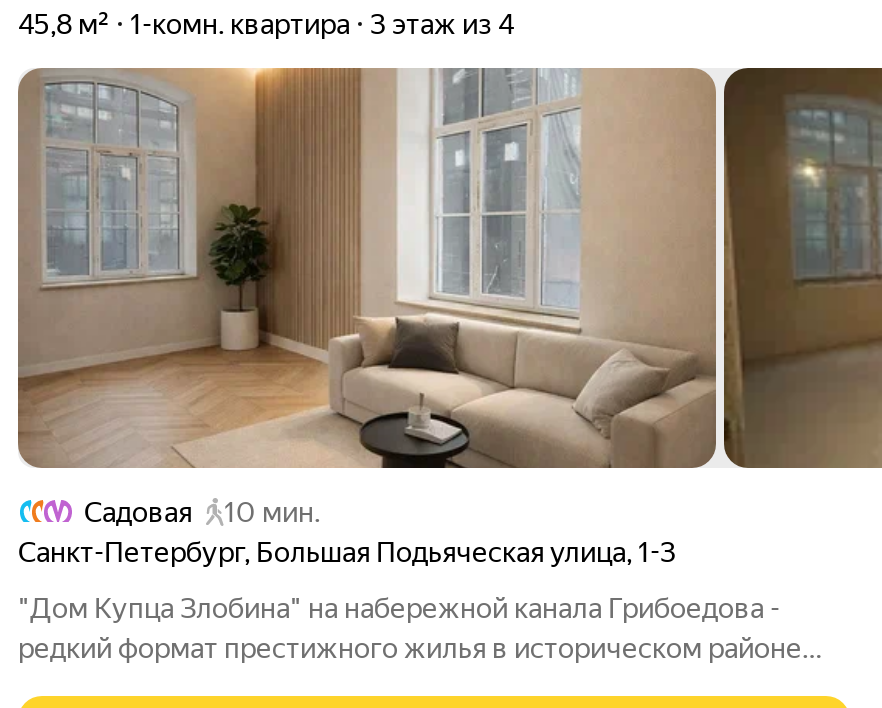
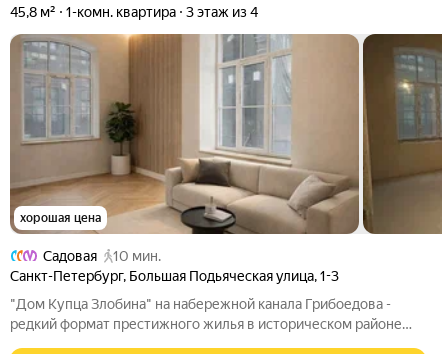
+ хорошая цена
